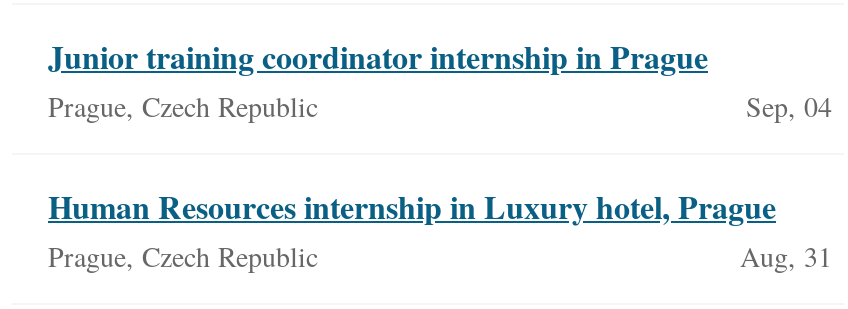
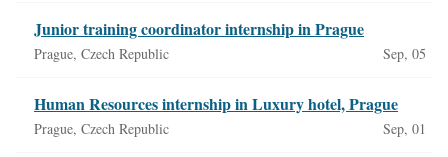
- Sep, 04
+ Sep, 05

- Aug, 31
+ Sep, 01
